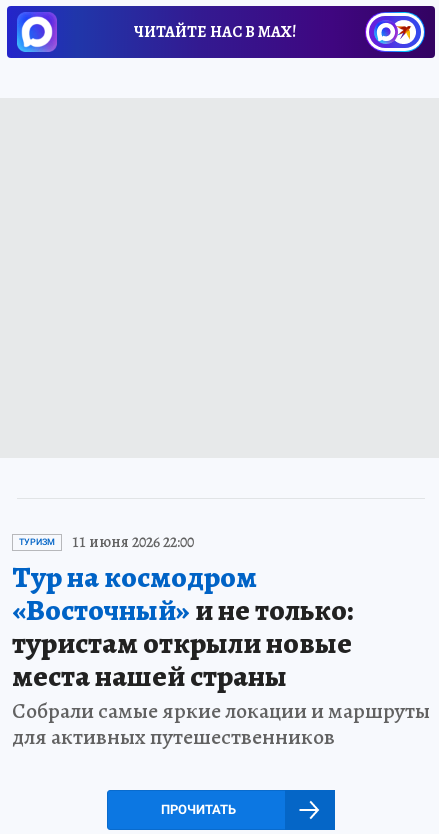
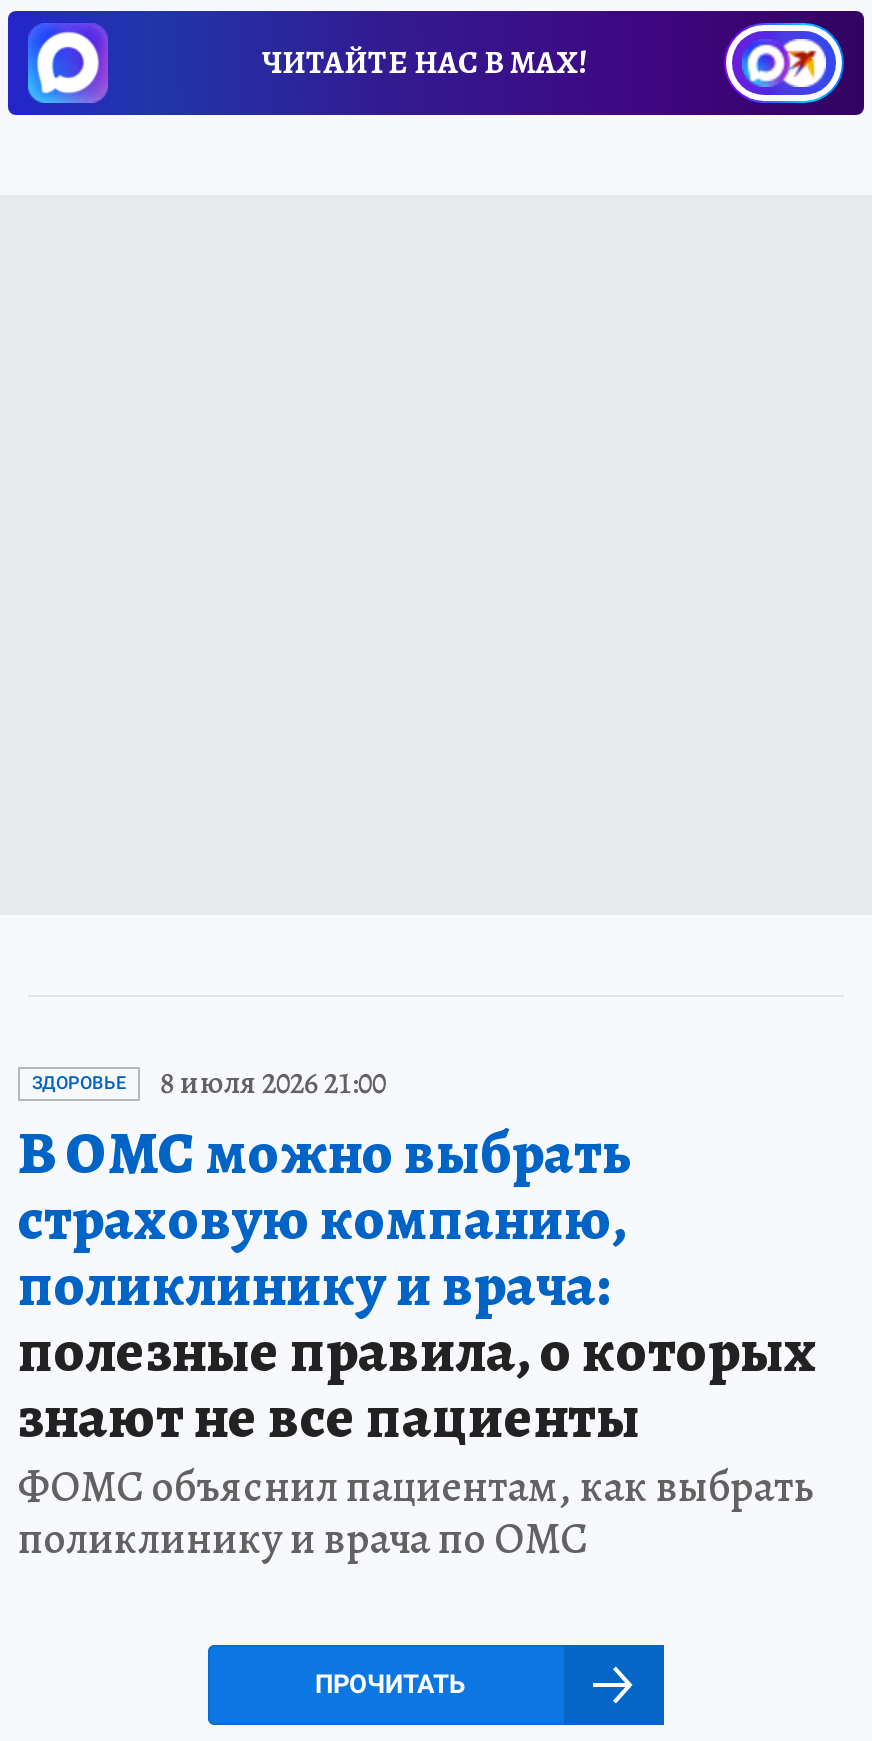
- ТУРИЗМ
- 11 июня 2026 22:00
- Тур на космодром
- «Восточный»и не только:
- туристам открыли новые
- места нашей страны
- Собрали самые яркие локации и маршруты
- для активных путешественников
+ ЗДОРОВЬЕ
+ 8 июля 2026 21:00
+ В ОМС можно выбрать
+ страховую компанию,
+ поликлинику и врача:
+ полезные правила, о которых
+ знают не все пациенты
+ ФОМС объяснил пациентам, как выбрать
+ поликлинику и врача по ОМС
